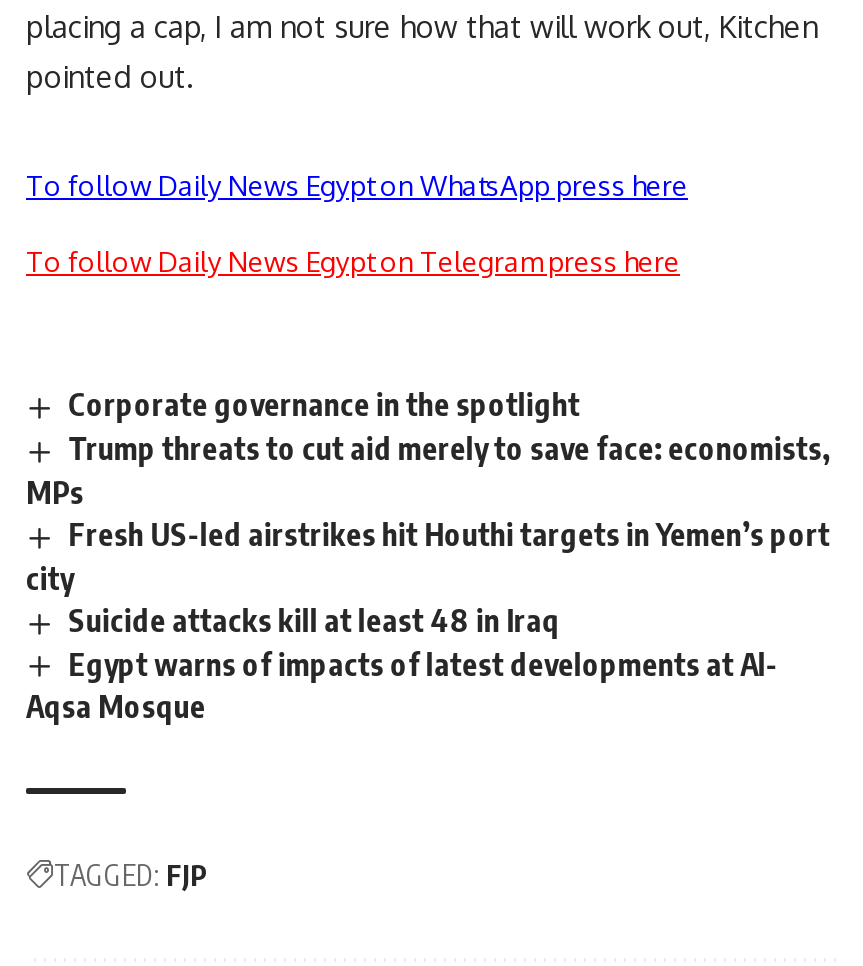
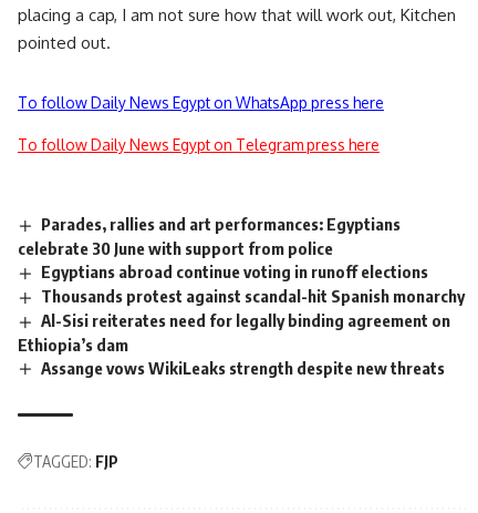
- Corporate governance in the spotlight
- Trump threats to cut aid merely to save face: economists,
- MPs
- Fresh US-led airstrikes hit Houthi targets in Yemen’s port
- city
- Suicide attacks kill at least 48 in Iraq
- Egypt warns of impacts of latest developments at Al-
- Aqsa Mosque
+ Parades, rallies and art performances: Egyptians
+ celebrate 30 June with support from police
+ Egyptians abroad continue voting in runoff elections
+ Thousands protest against scandal-hit Spanish monarchy
+ Al-Sisi reiterates need for legally binding agreement on
+ Ethiopia’s dam
+ Assange vows WikiLeaks strength despite new threats
